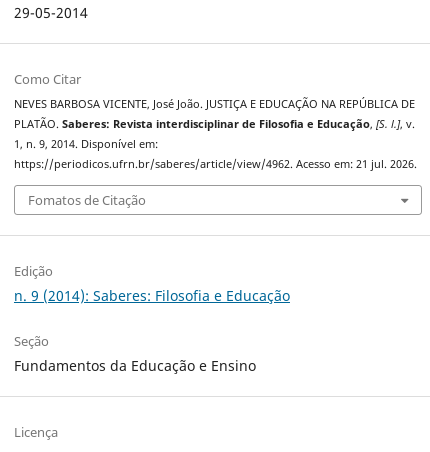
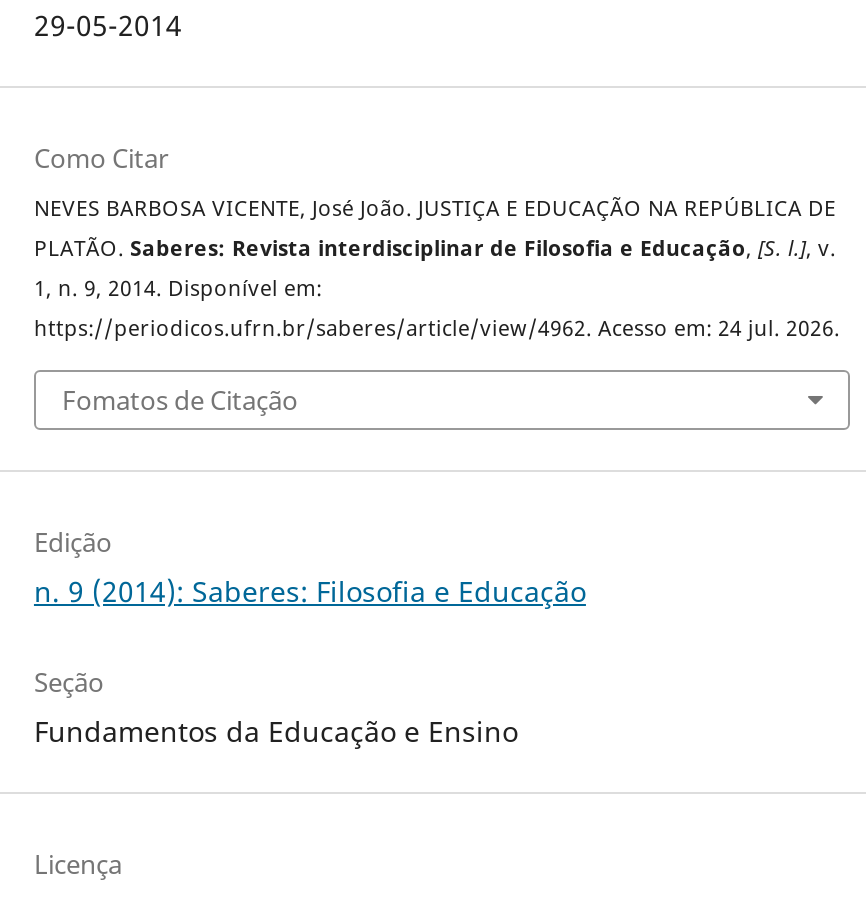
- https://periodicos.ufrn.br/saberes/article/view/4962. Acesso em: 21 jul. 2026.
+ https://periodicos.ufrn.br/saberes/article/view/4962. Acesso em: 24 jul. 2026.
